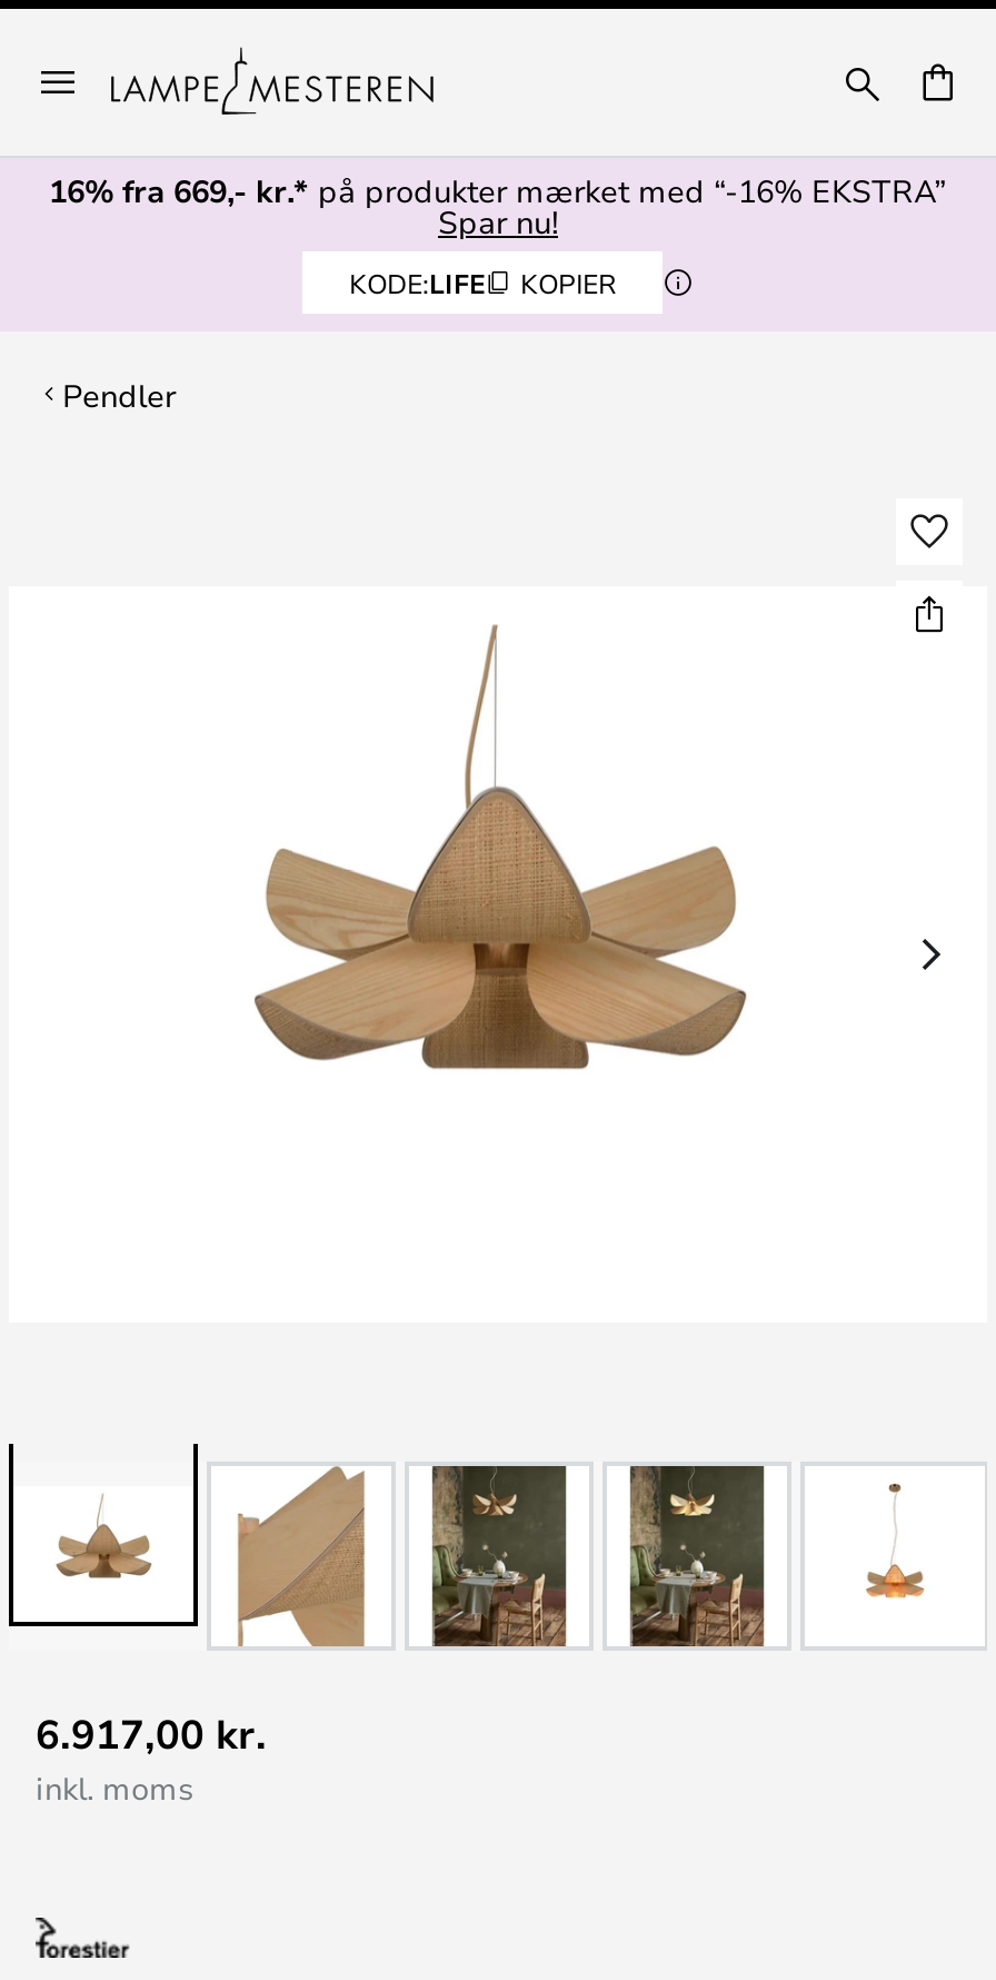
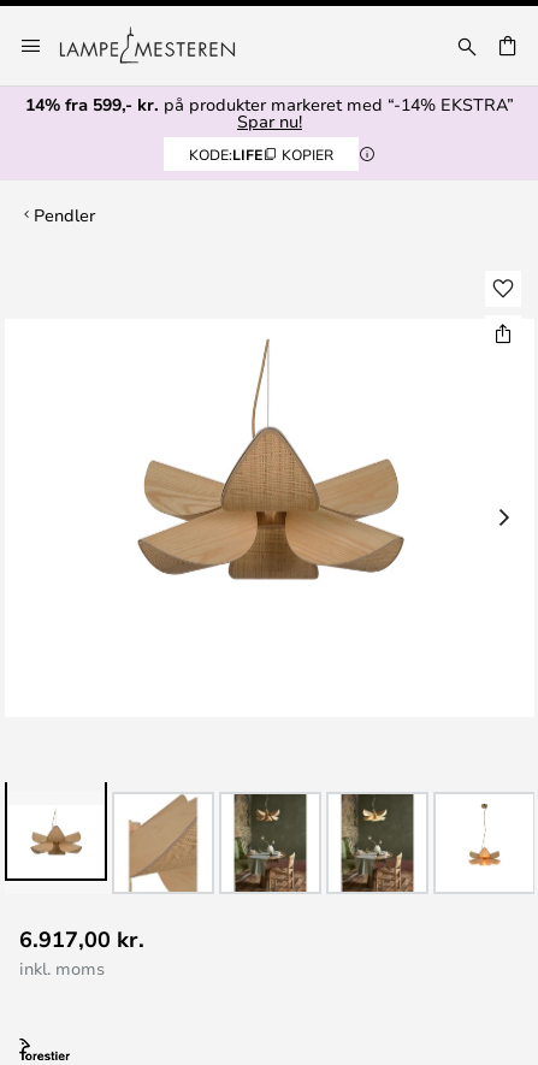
- 16% fra 669,- kr.* på produkter mærket med “-16% EKSTRA”
+ 14% fra 599,- kr. på produkter markeret med “-14% EKSTRA”
